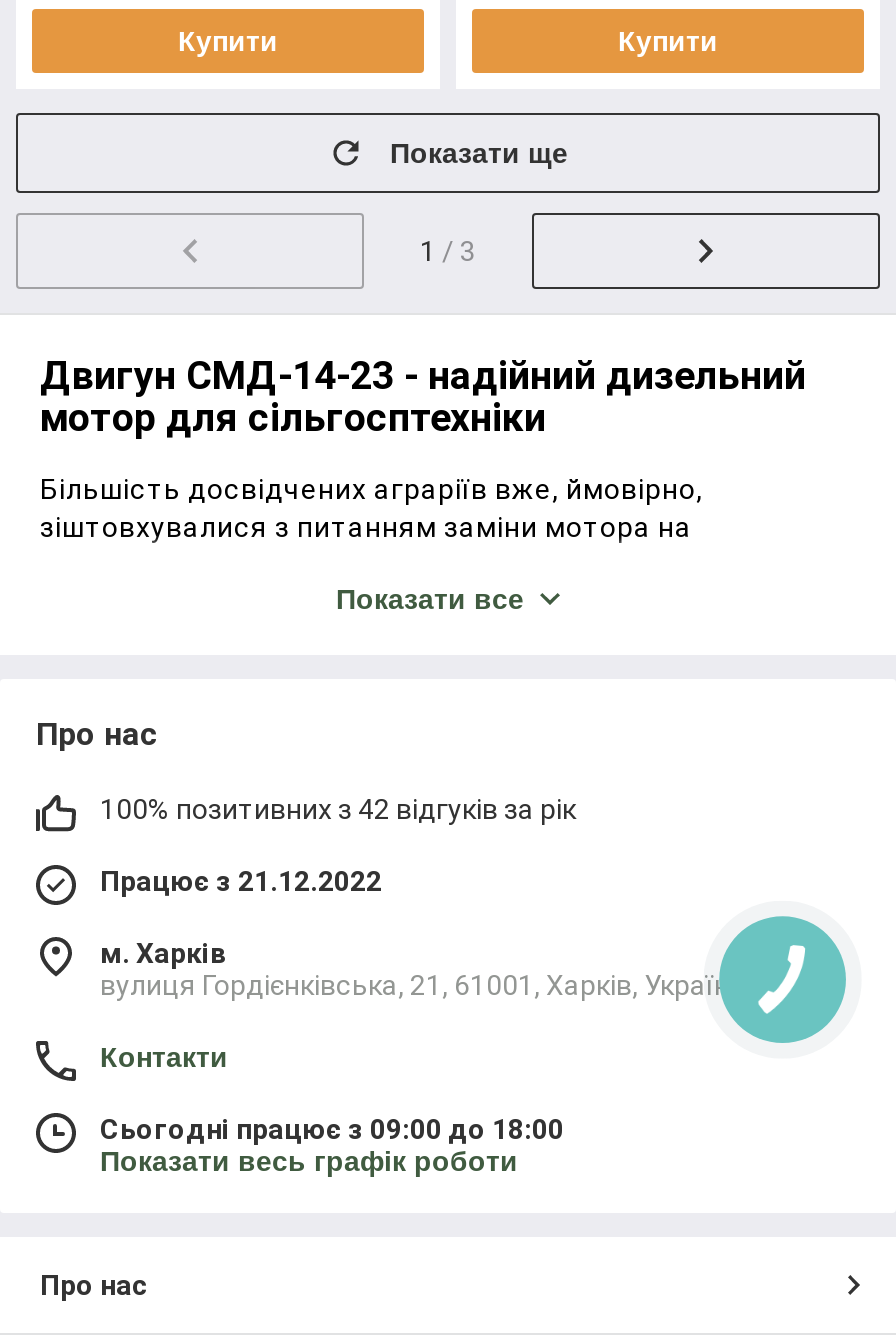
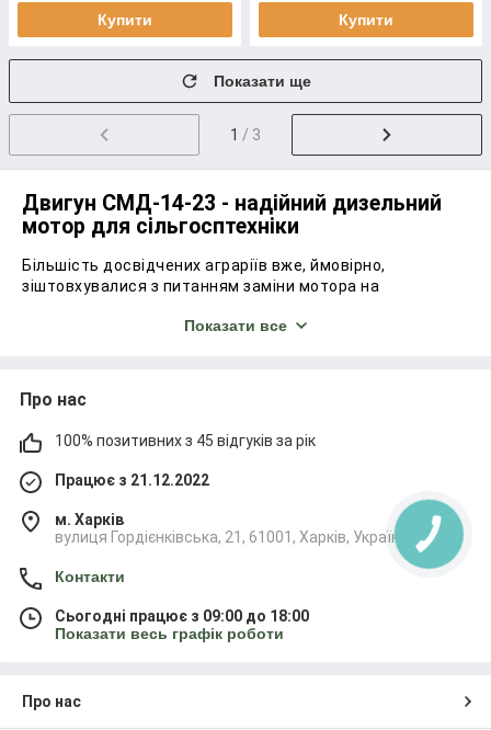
- 100% позитивних з 42 відгуків за рік
+ 100% позитивних з 45 відгуків за рік
